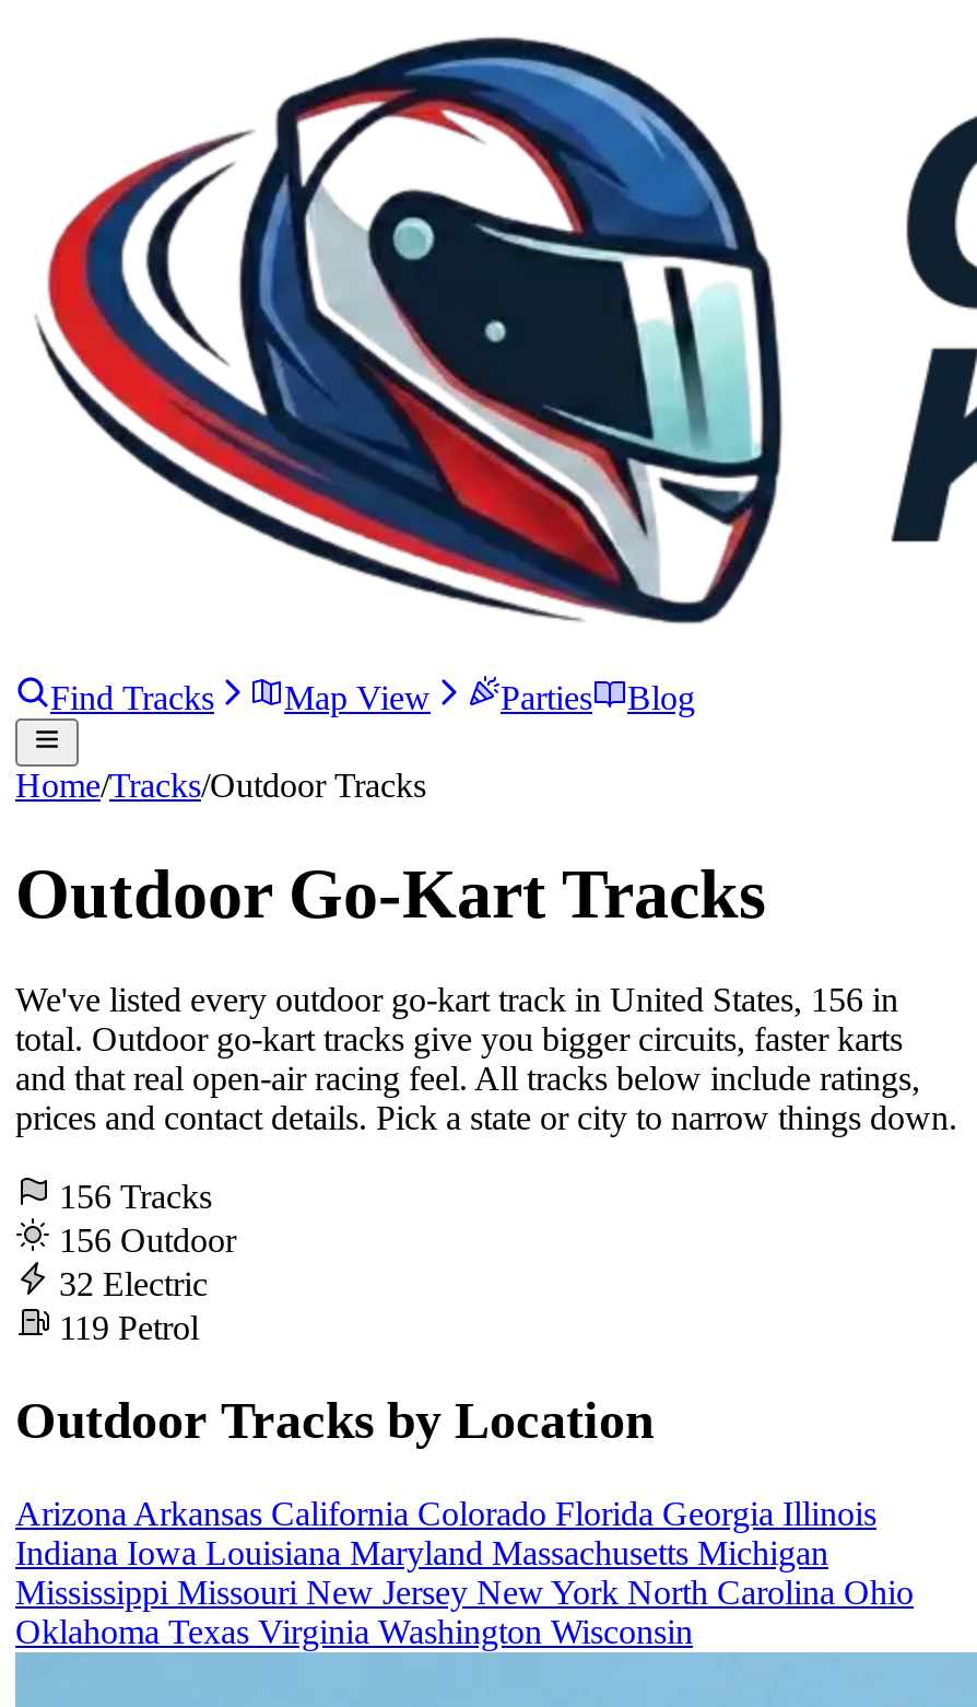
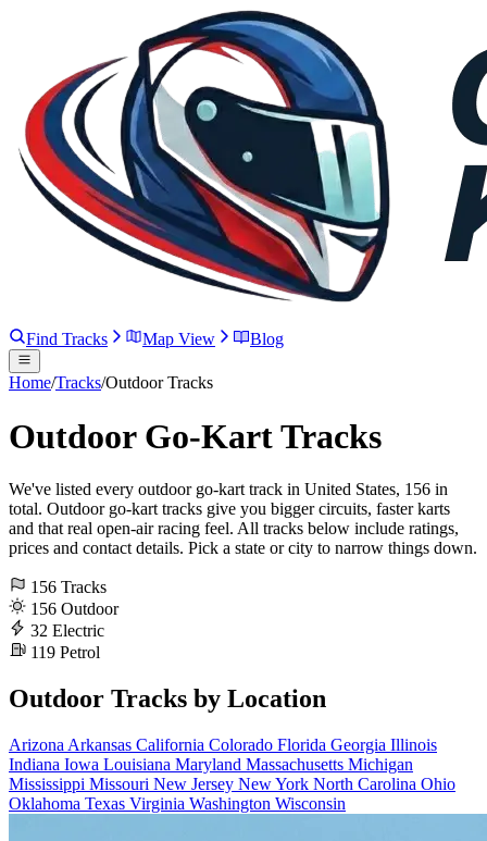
- Parties
